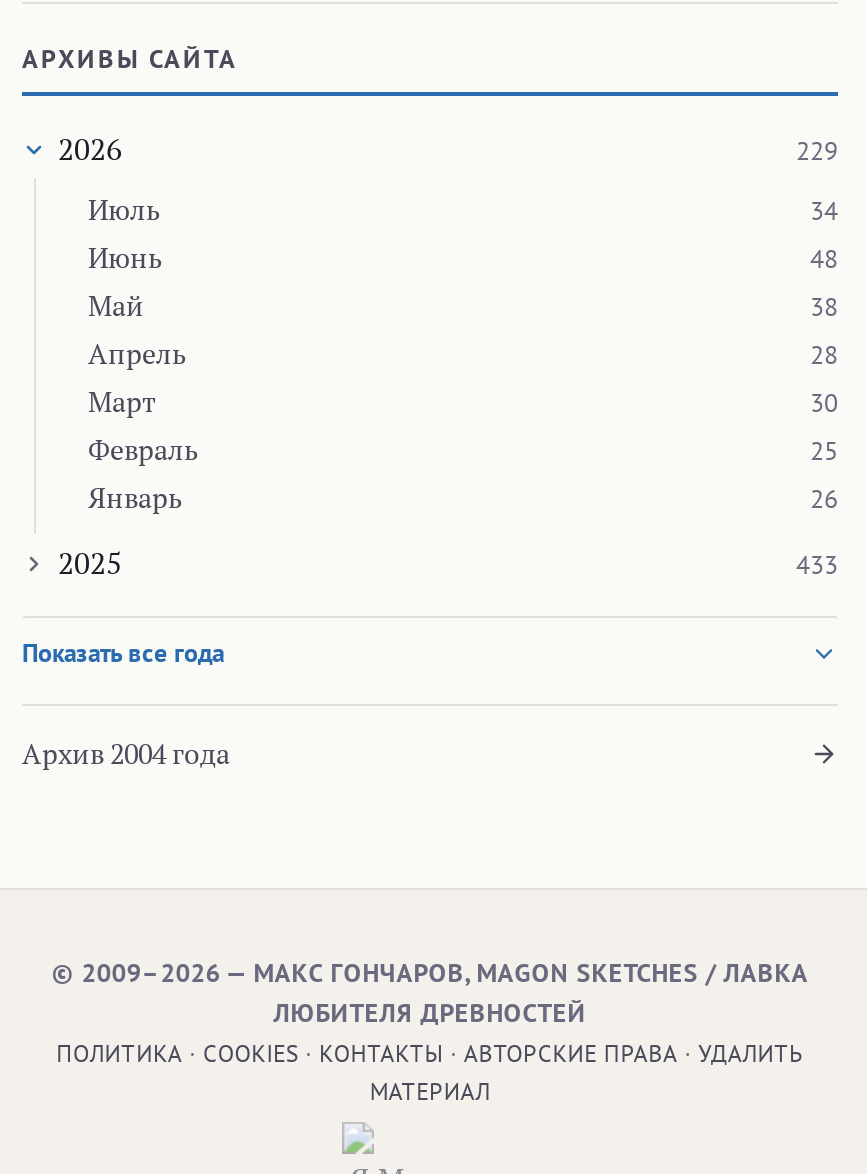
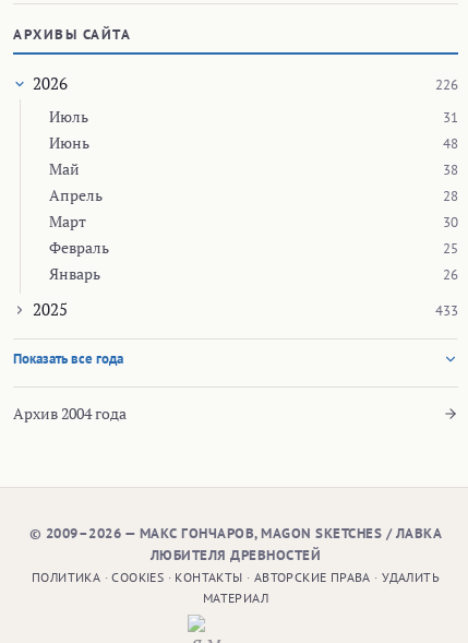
- 229
+ 226

- 34
+ 31
